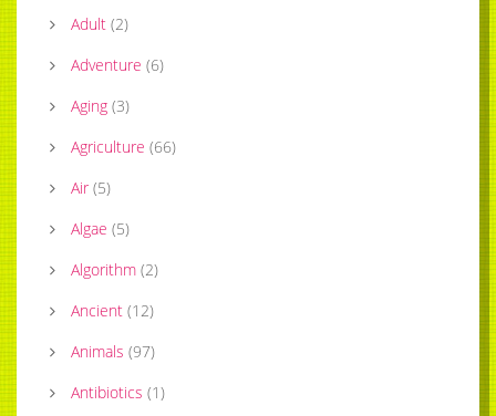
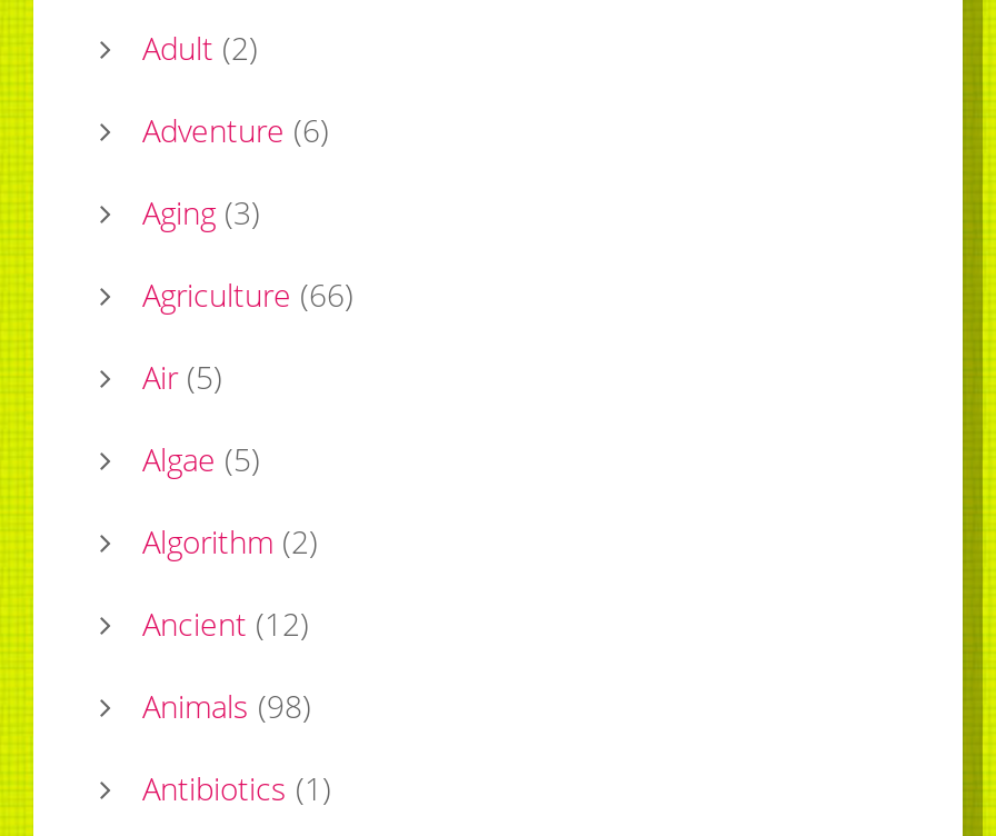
- Animals (97)
+ Animals (98)
